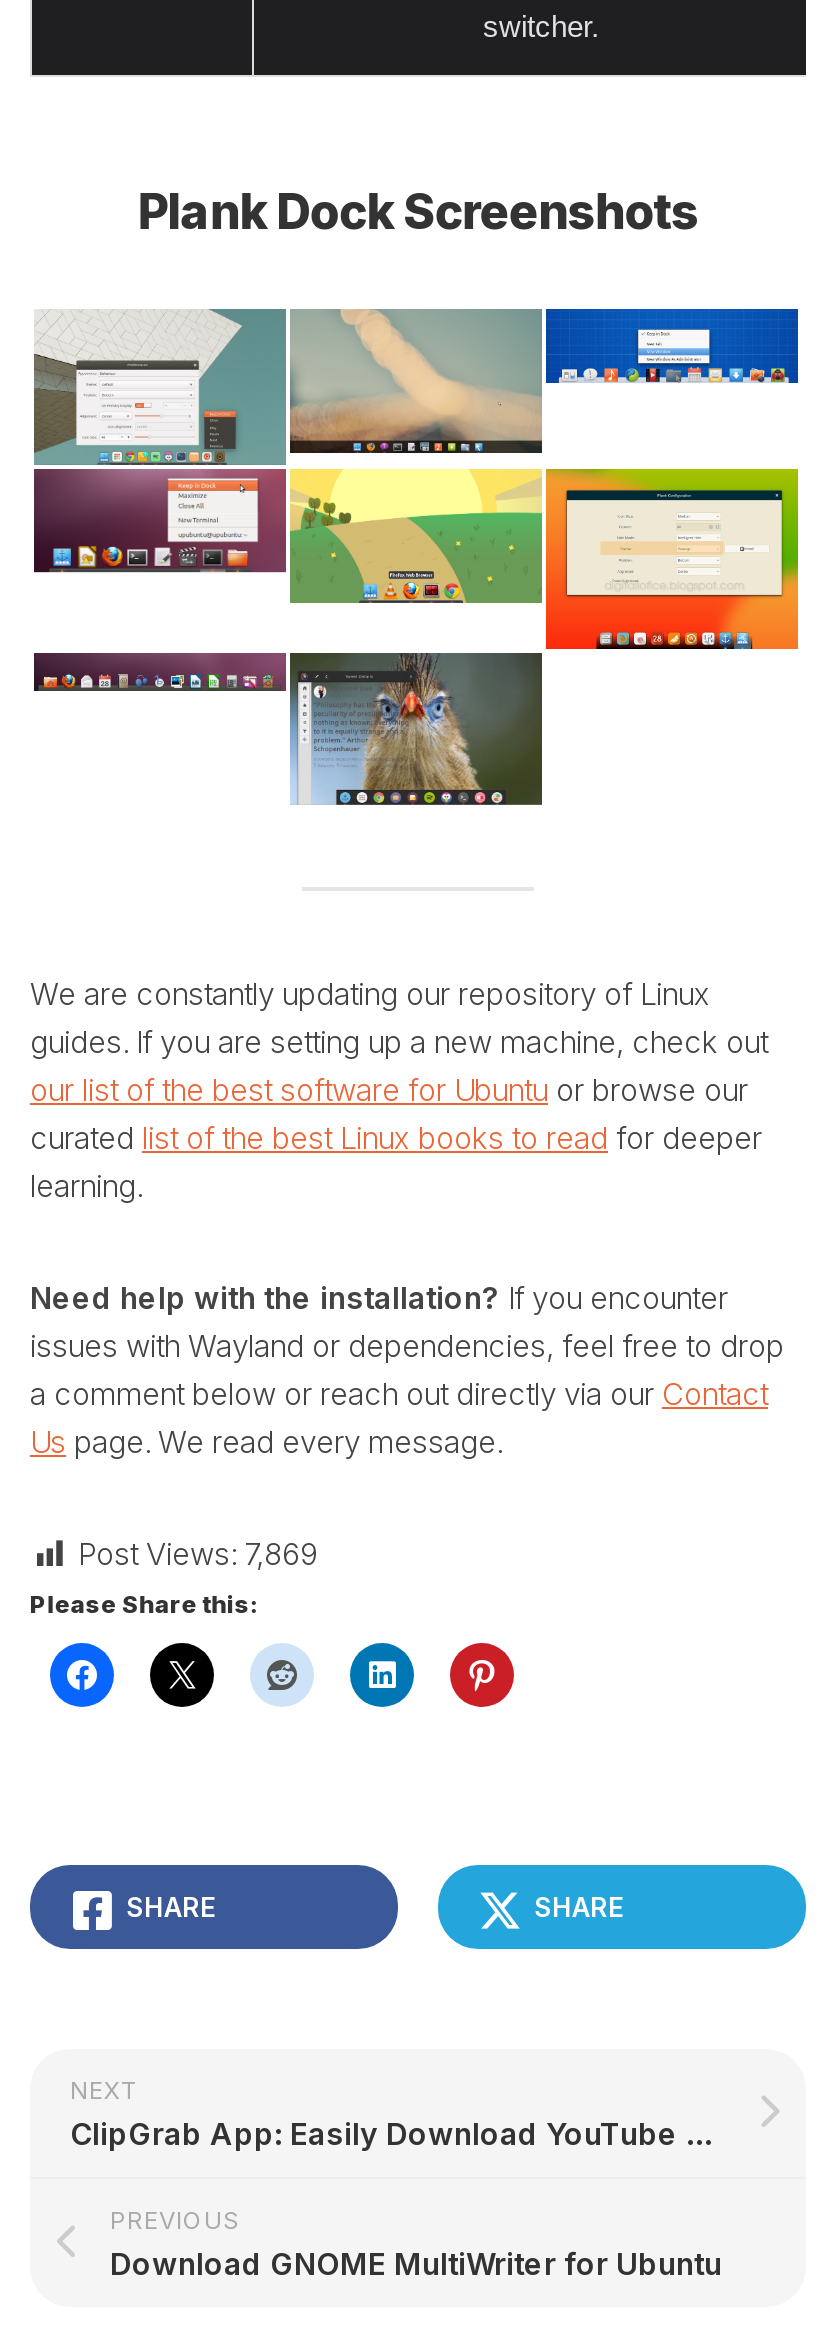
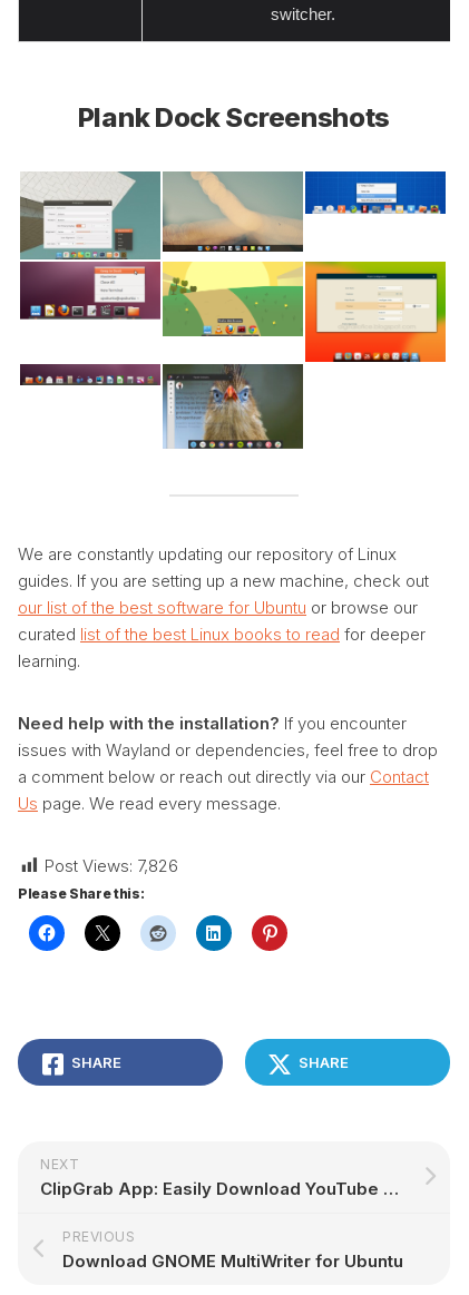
- Post Views: 7,869
+ Post Views: 7,826
